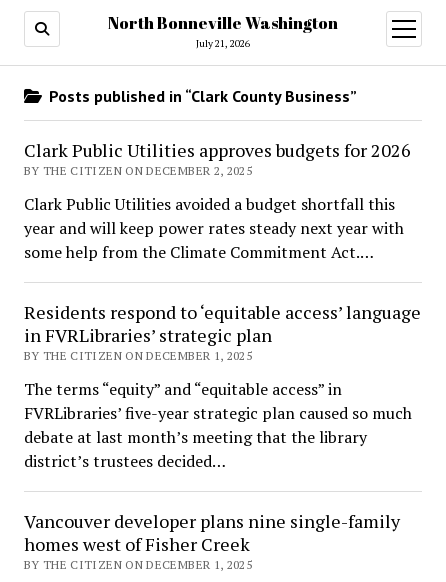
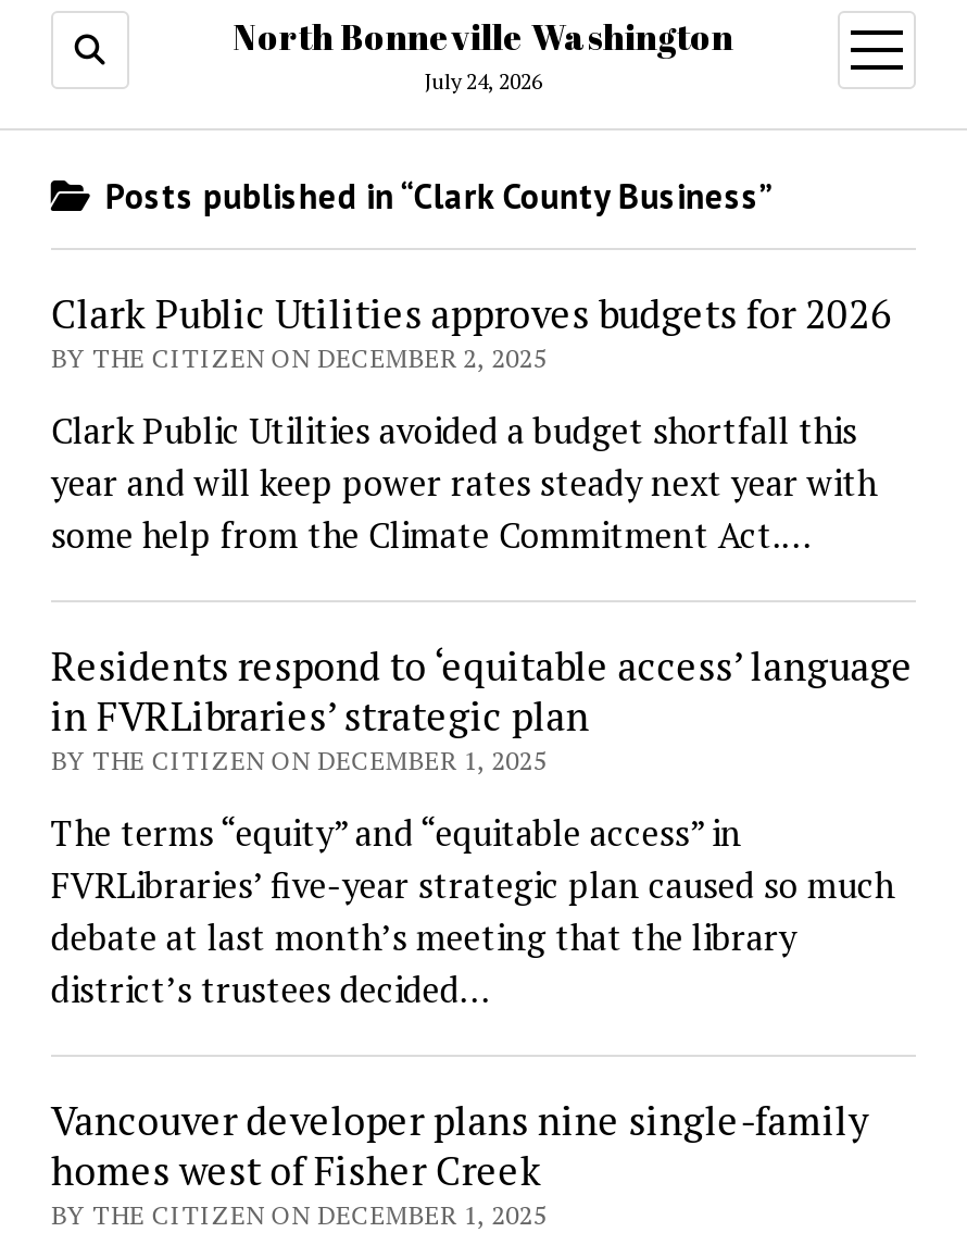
- July 21, 2026
+ July 24, 2026
